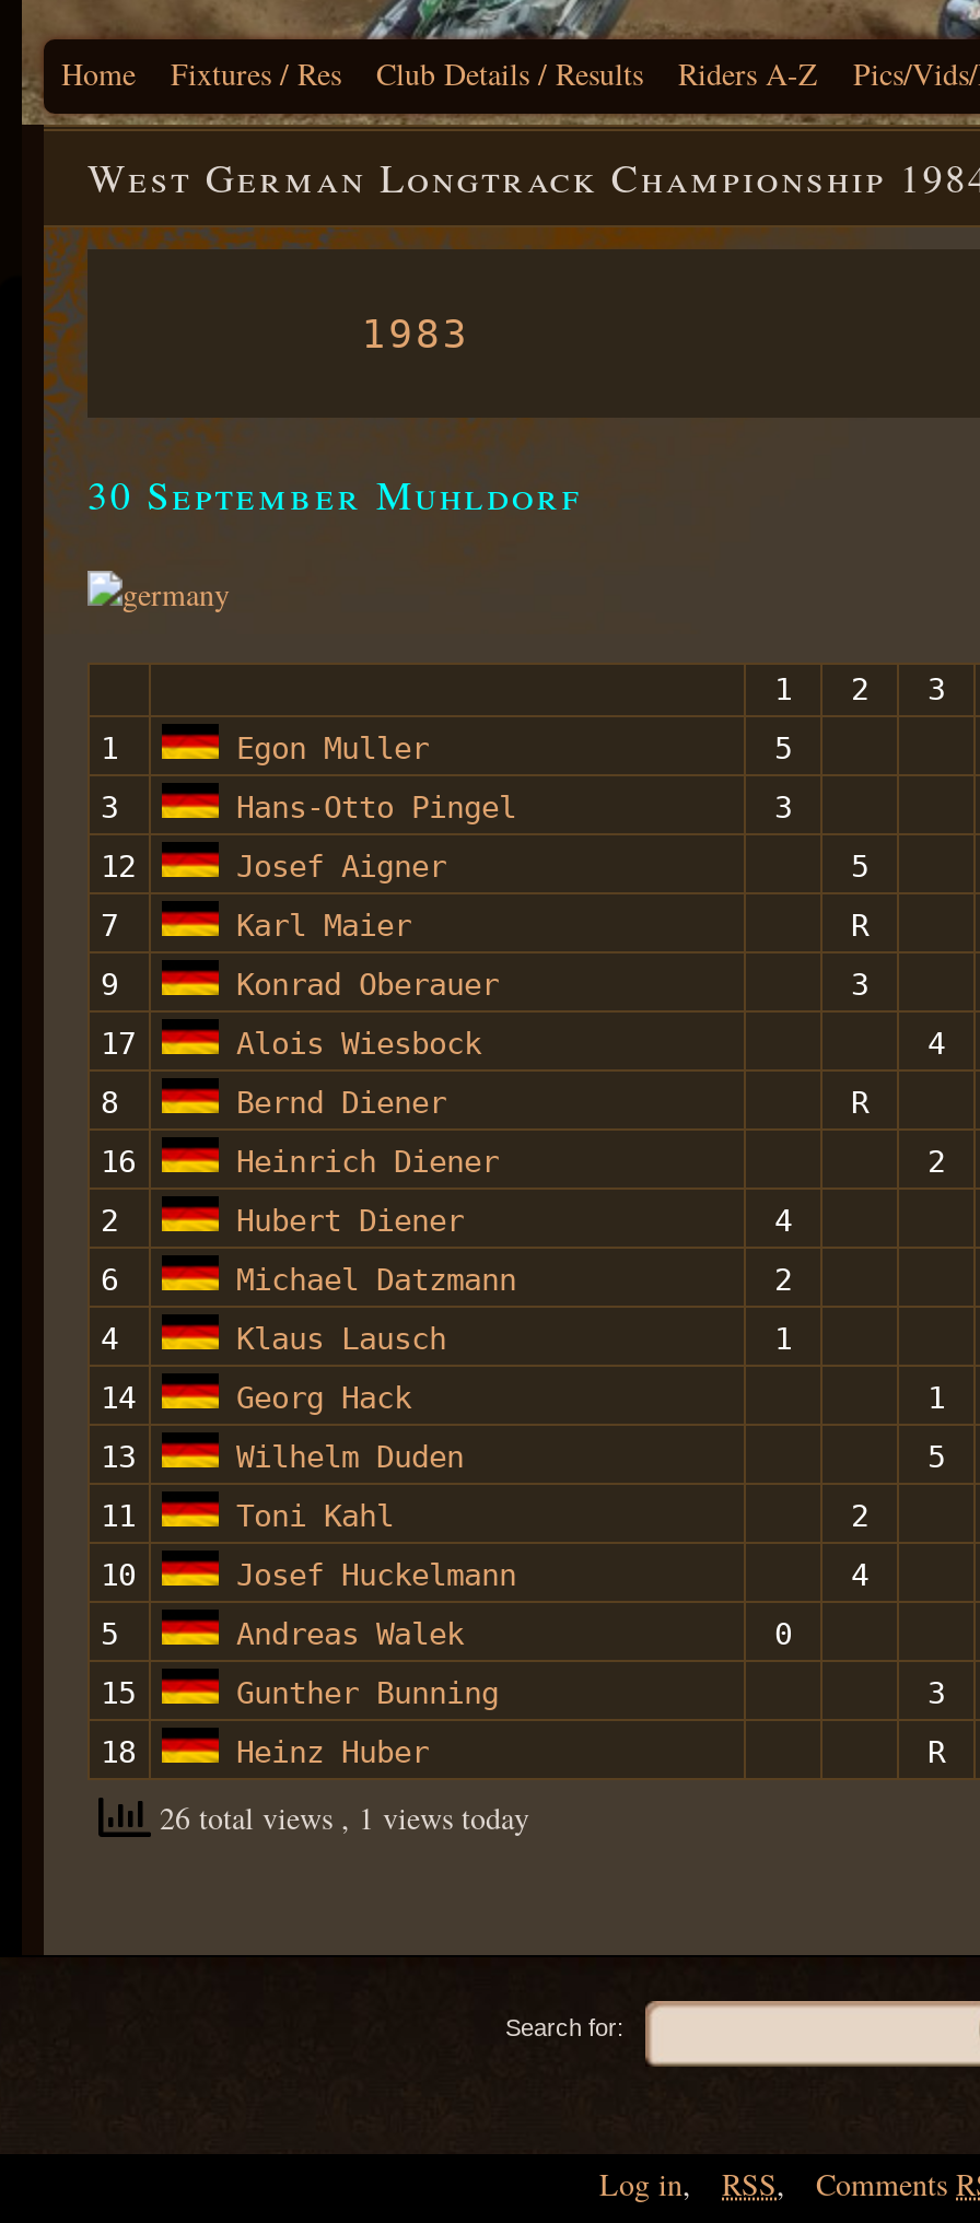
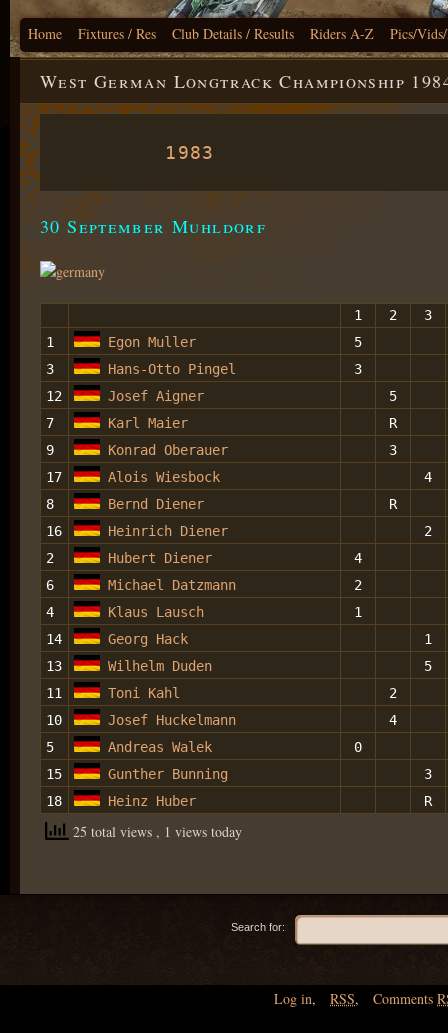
- 26 total views, 1 views today
+ 25 total views, 1 views today
